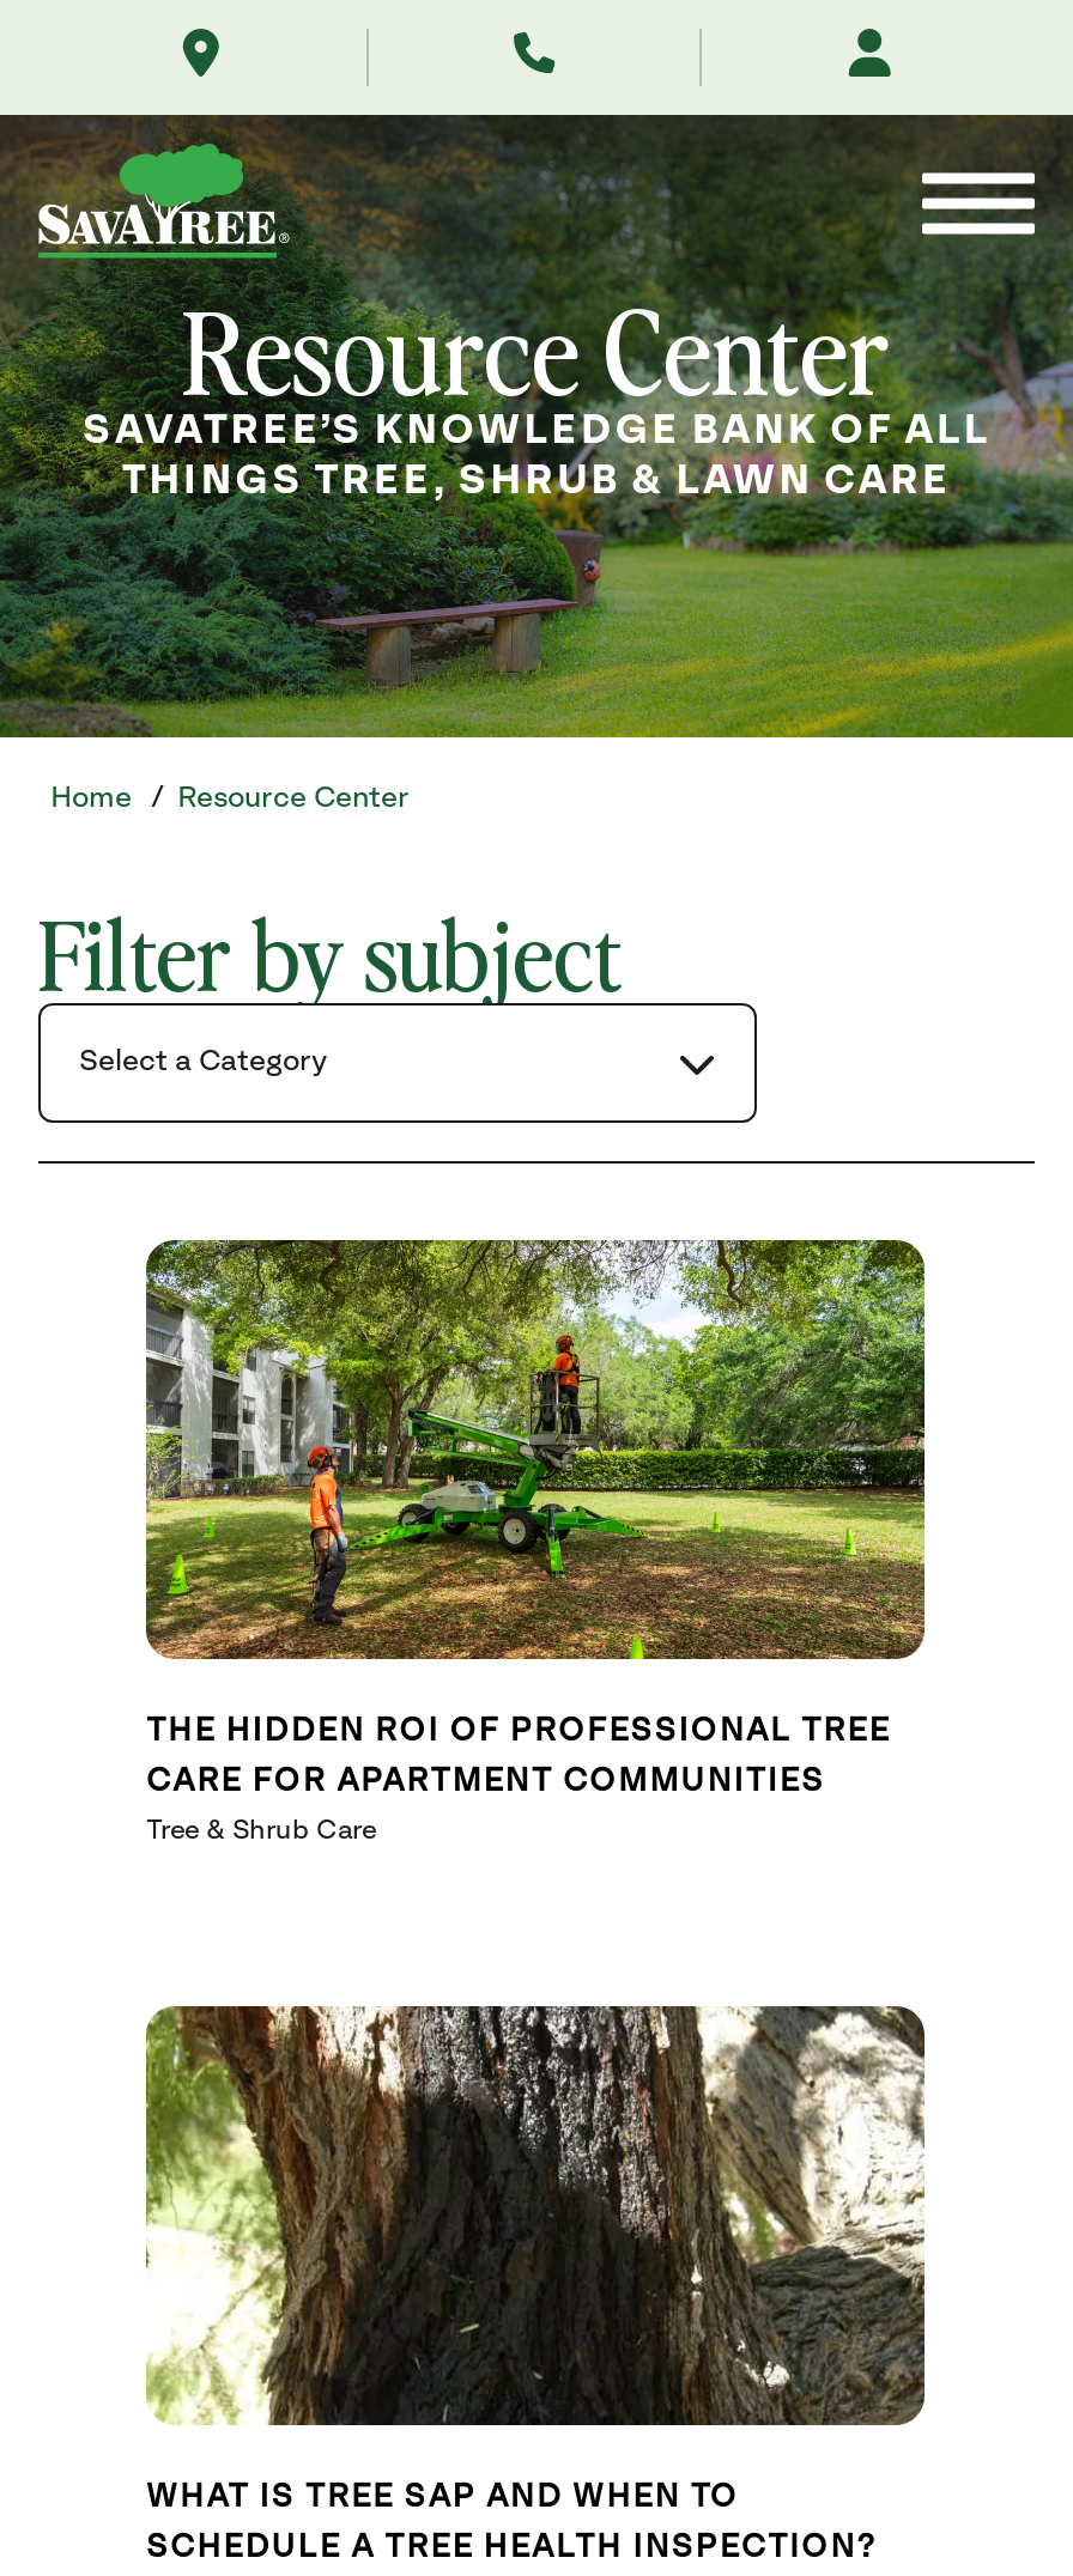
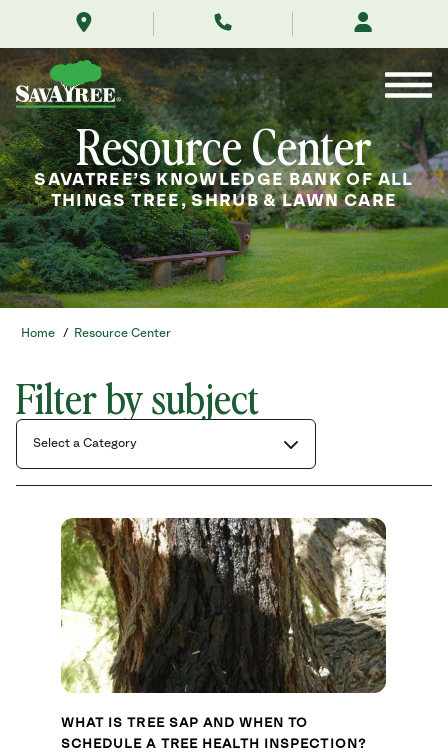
- [image]
- THE HIDDEN ROI OF PROFESSIONAL TREE
- CARE FOR APARTMENT COMMUNITIES
- Tree & Shrub Care
